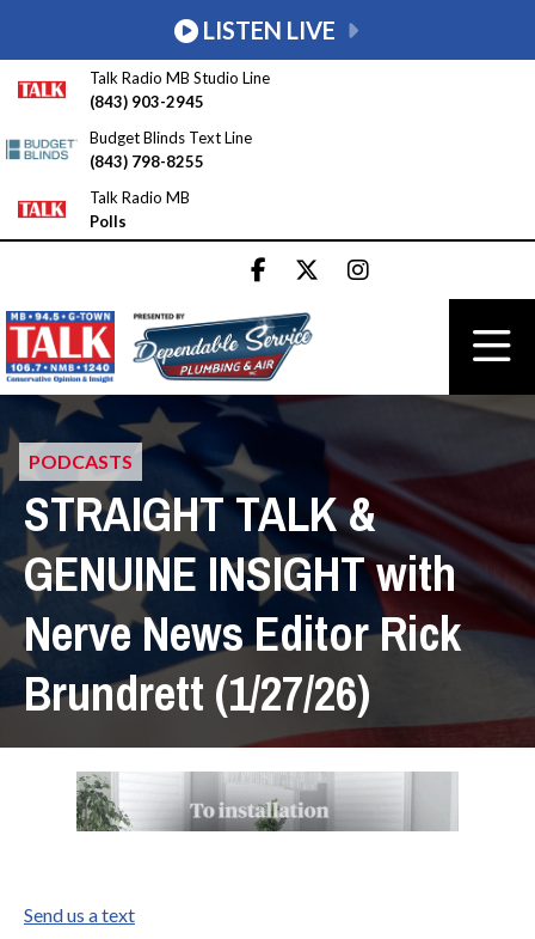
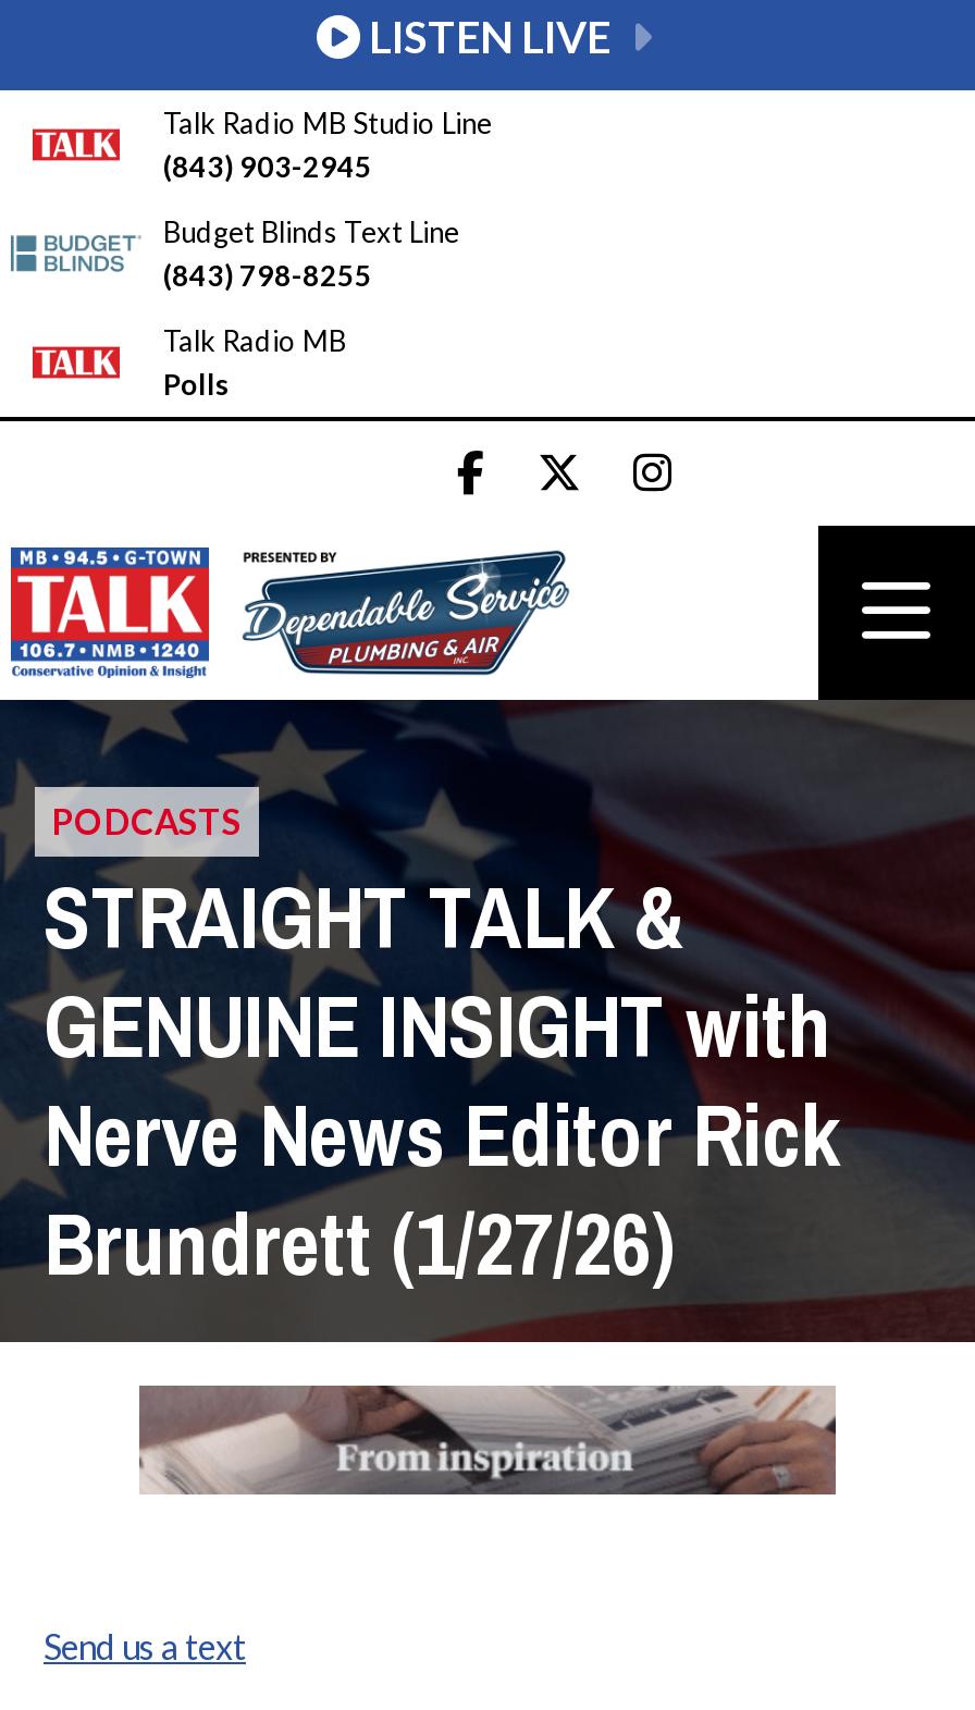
- [image]
+ [image]
